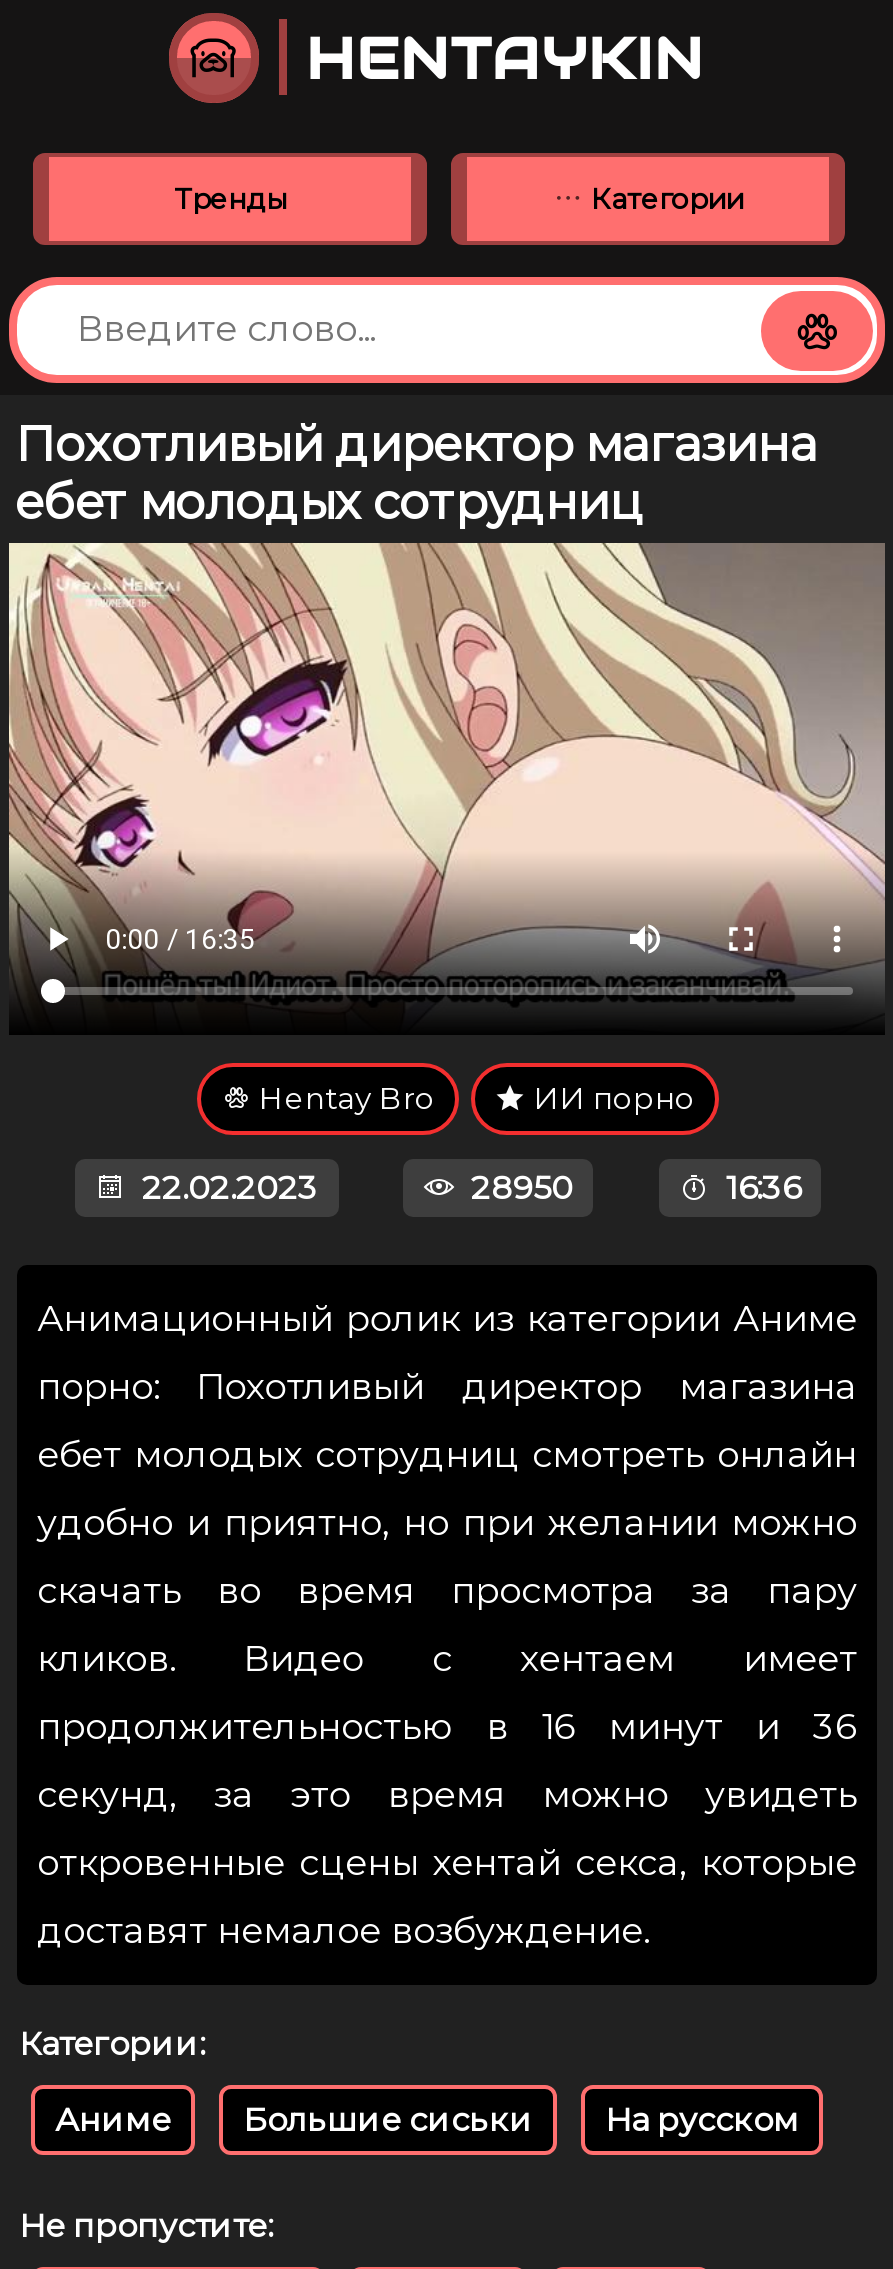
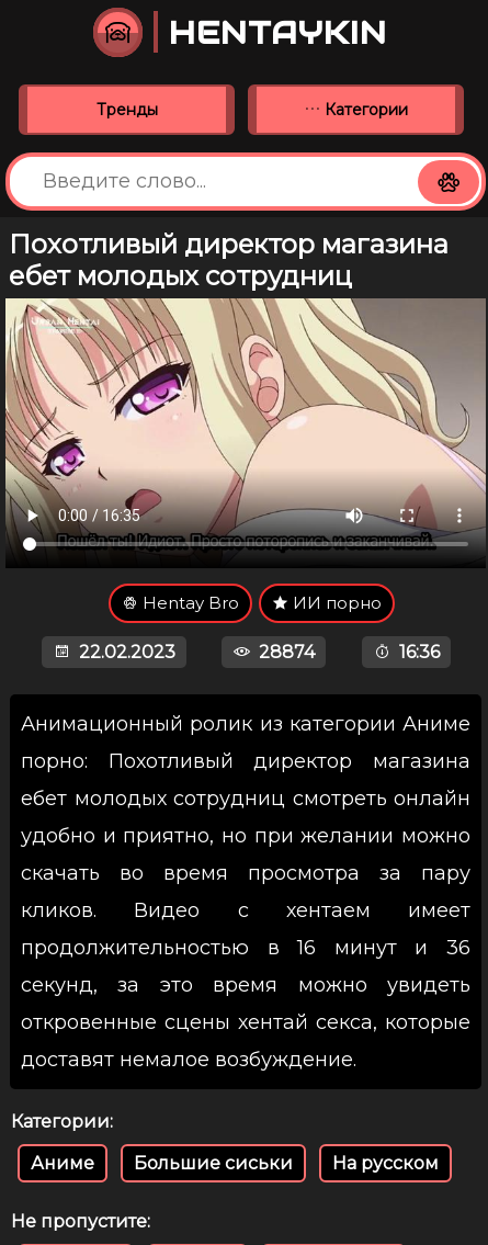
- 28950
+ 28874
